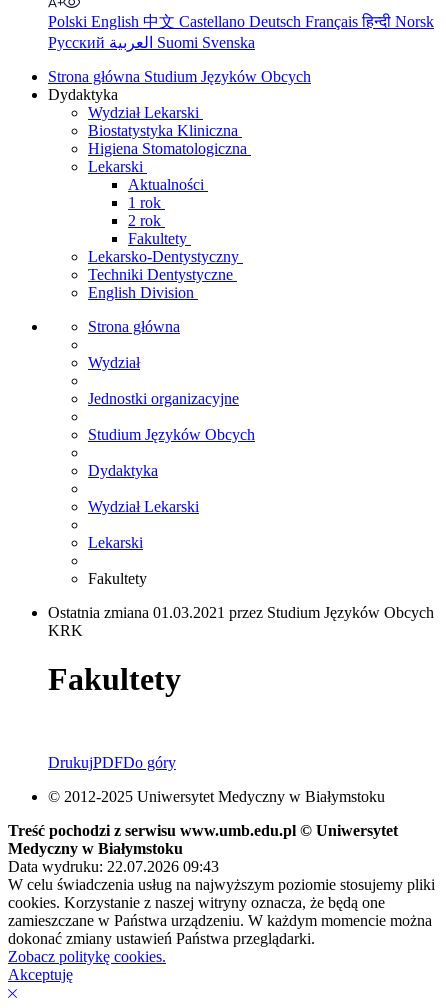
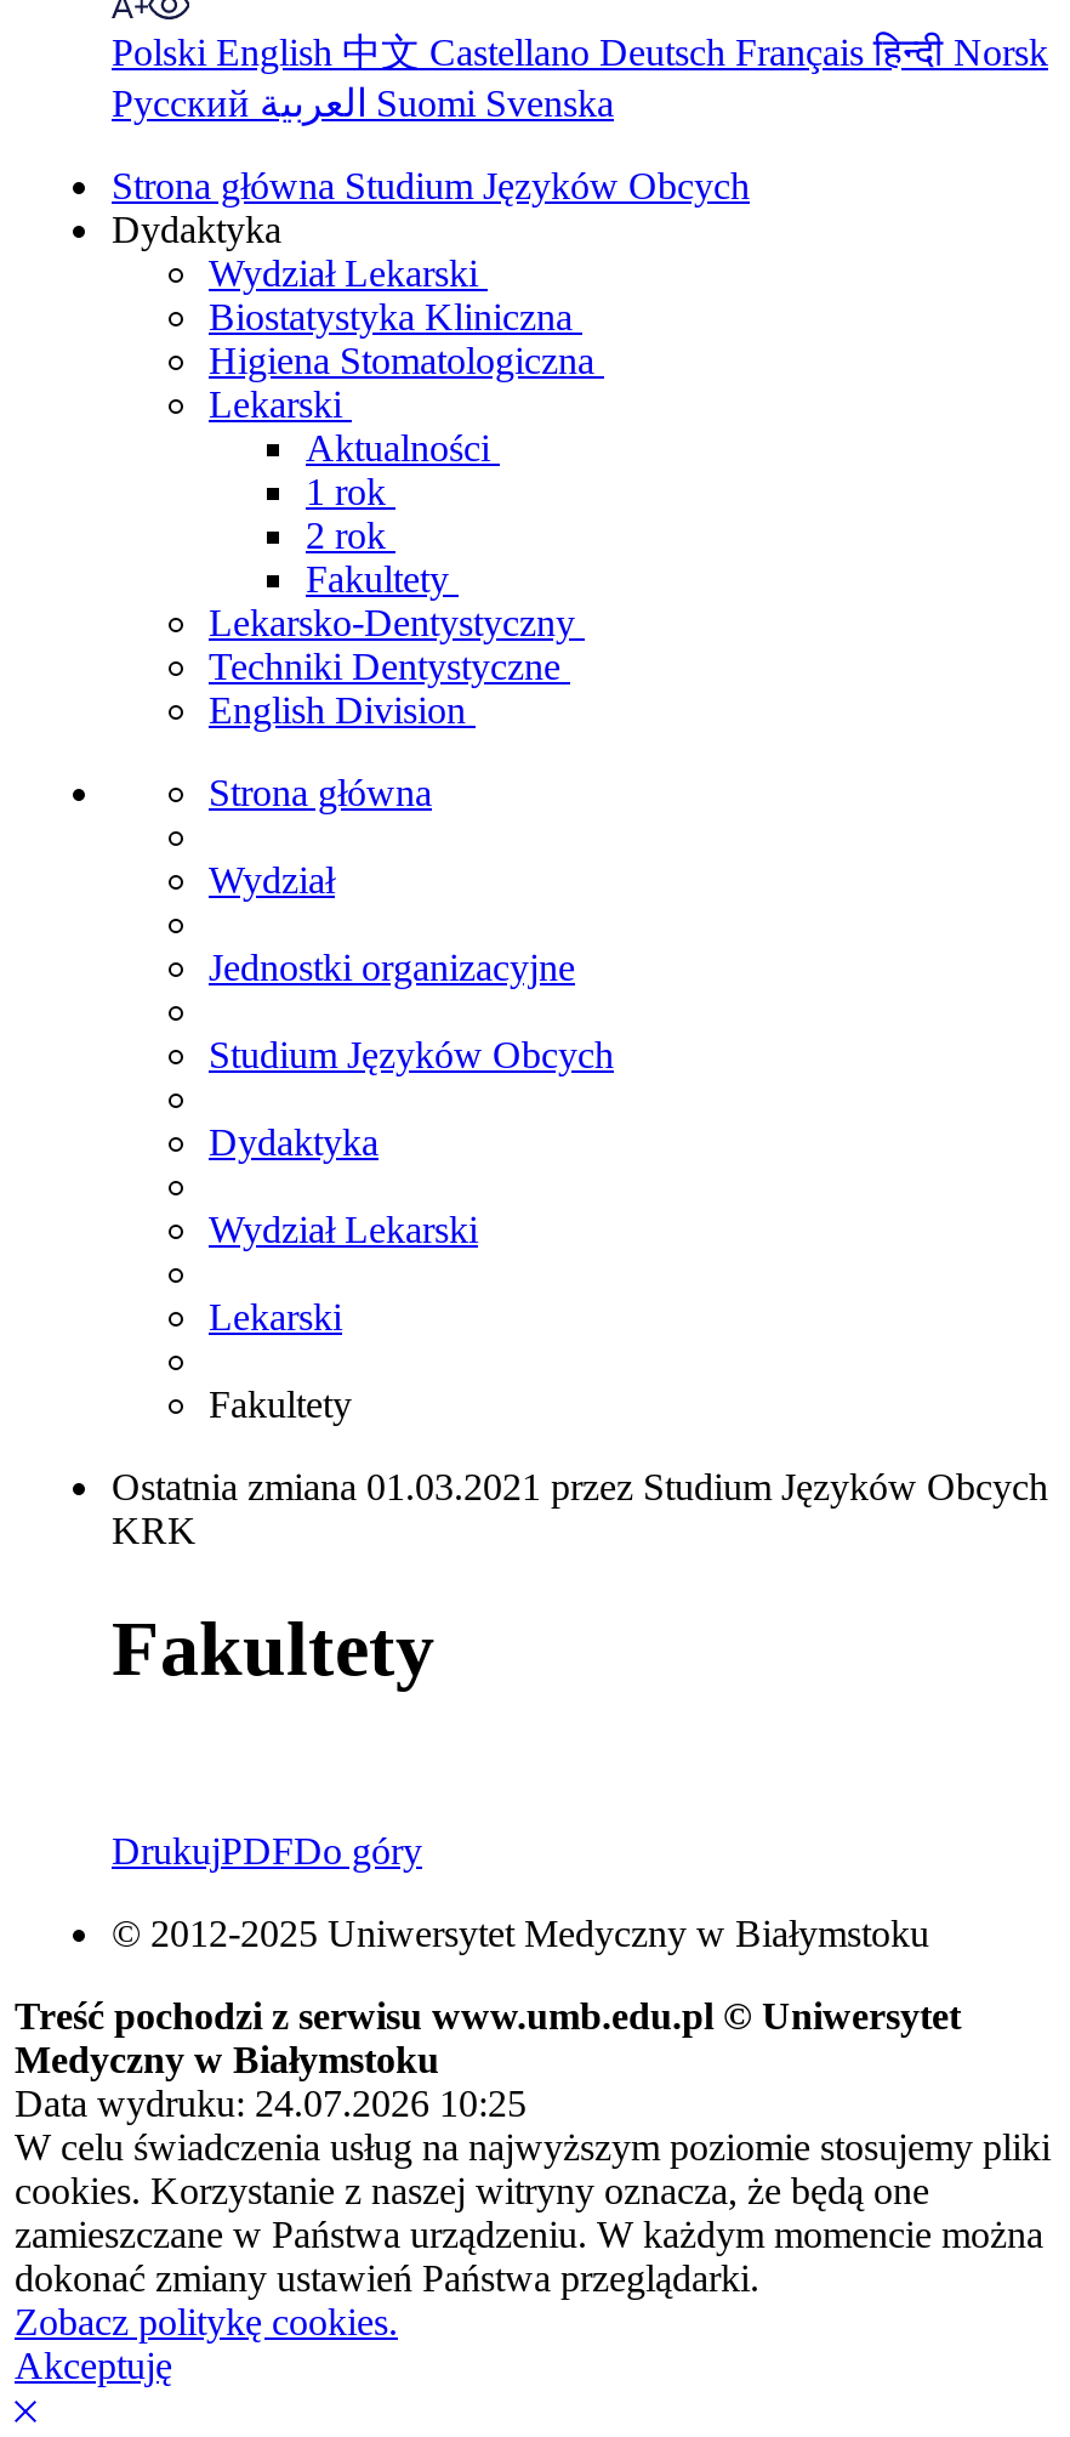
- Data wydruku: 22.07.2026 09:43
+ Data wydruku: 24.07.2026 10:25
